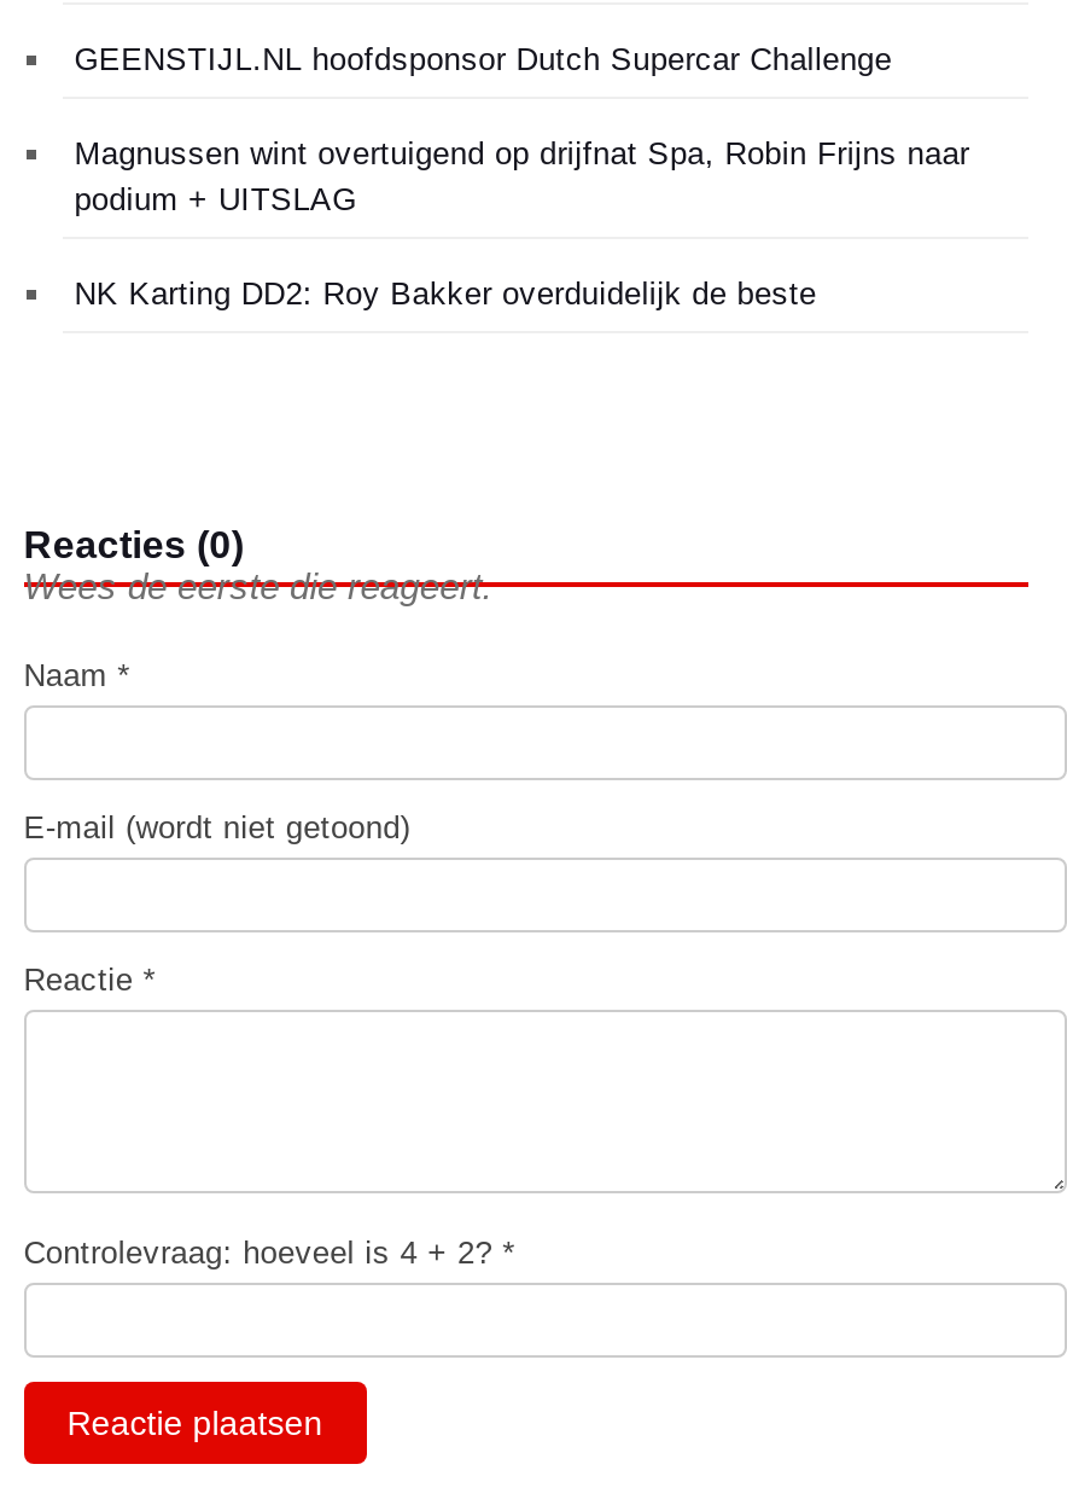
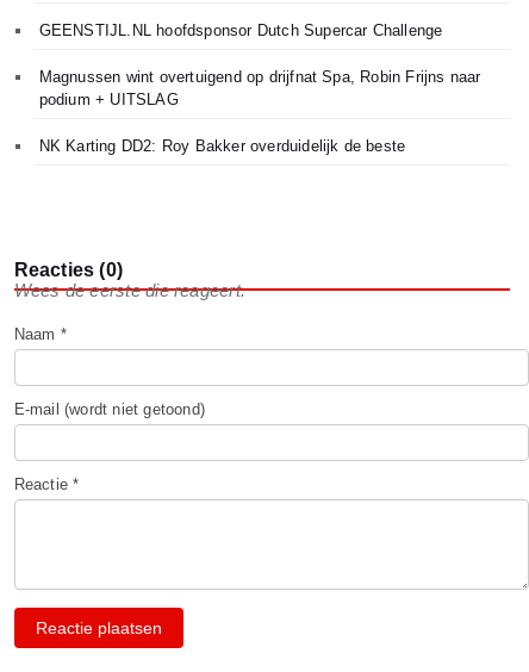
- Controlevraag: hoeveel is 4 + 2? *
